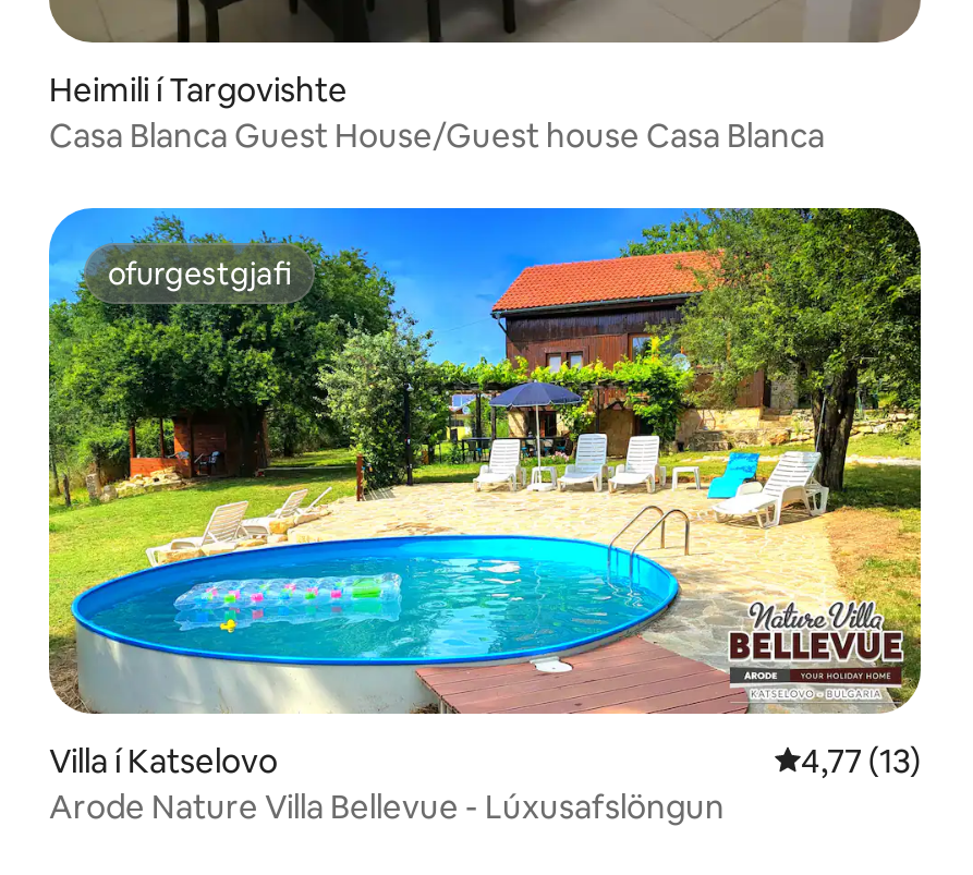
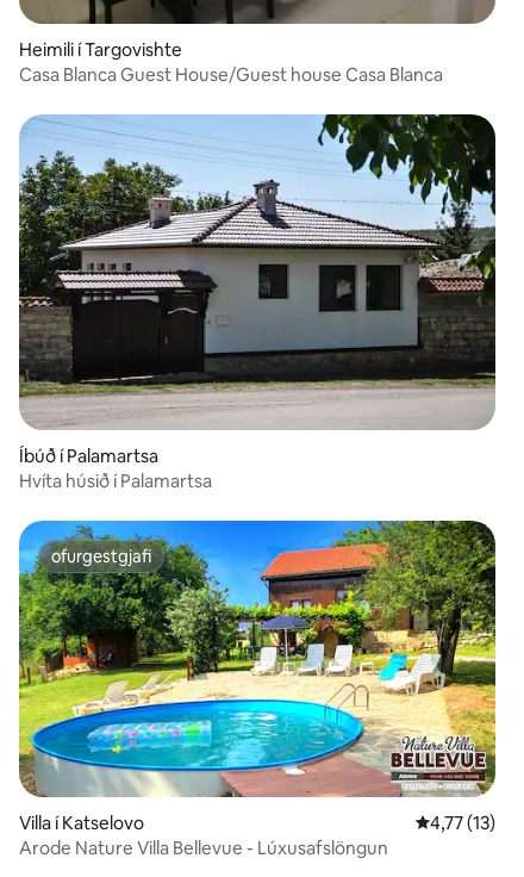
+ [image]
+ Íbúð í Palamartsa
+ Hvíta húsið í Palamartsa
